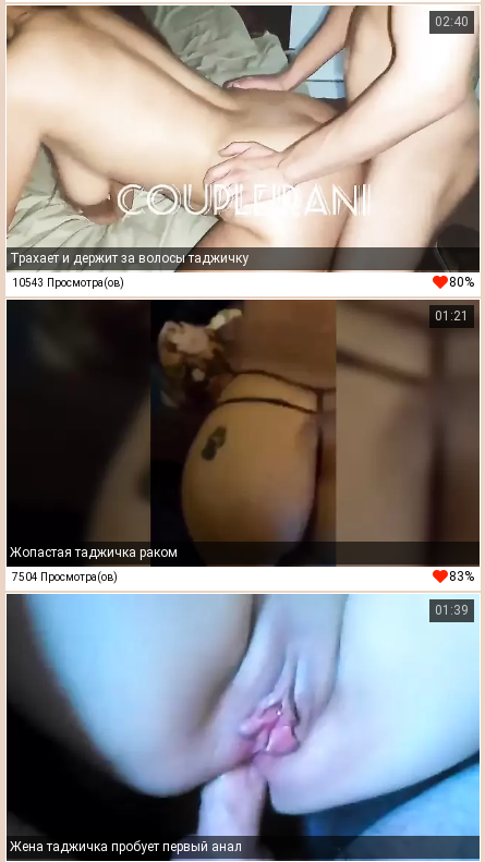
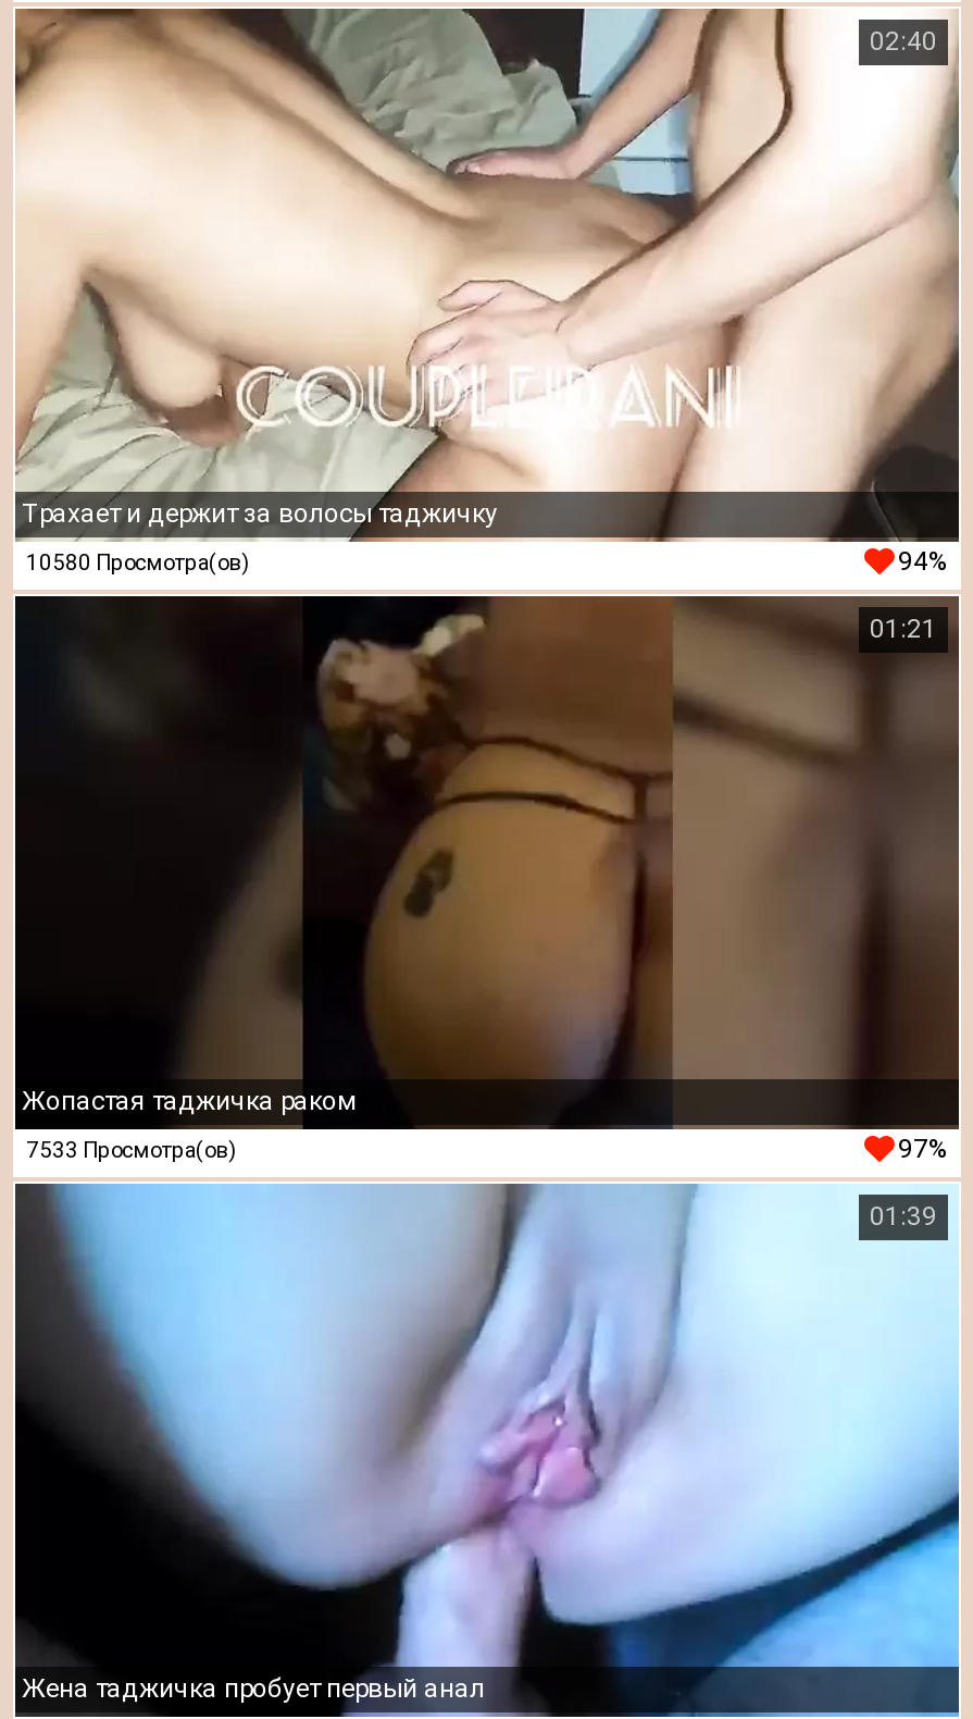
- 10543 Просмотра(ов)
+ 10580 Просмотра(ов)

- 80%
+ 94%

- 7504 Просмотра(ов)
+ 7533 Просмотра(ов)

- 83%
+ 97%
